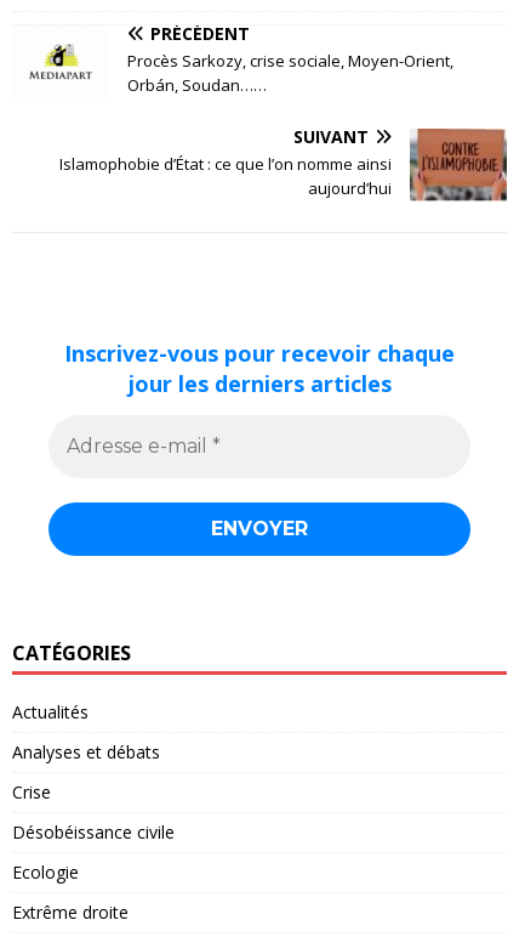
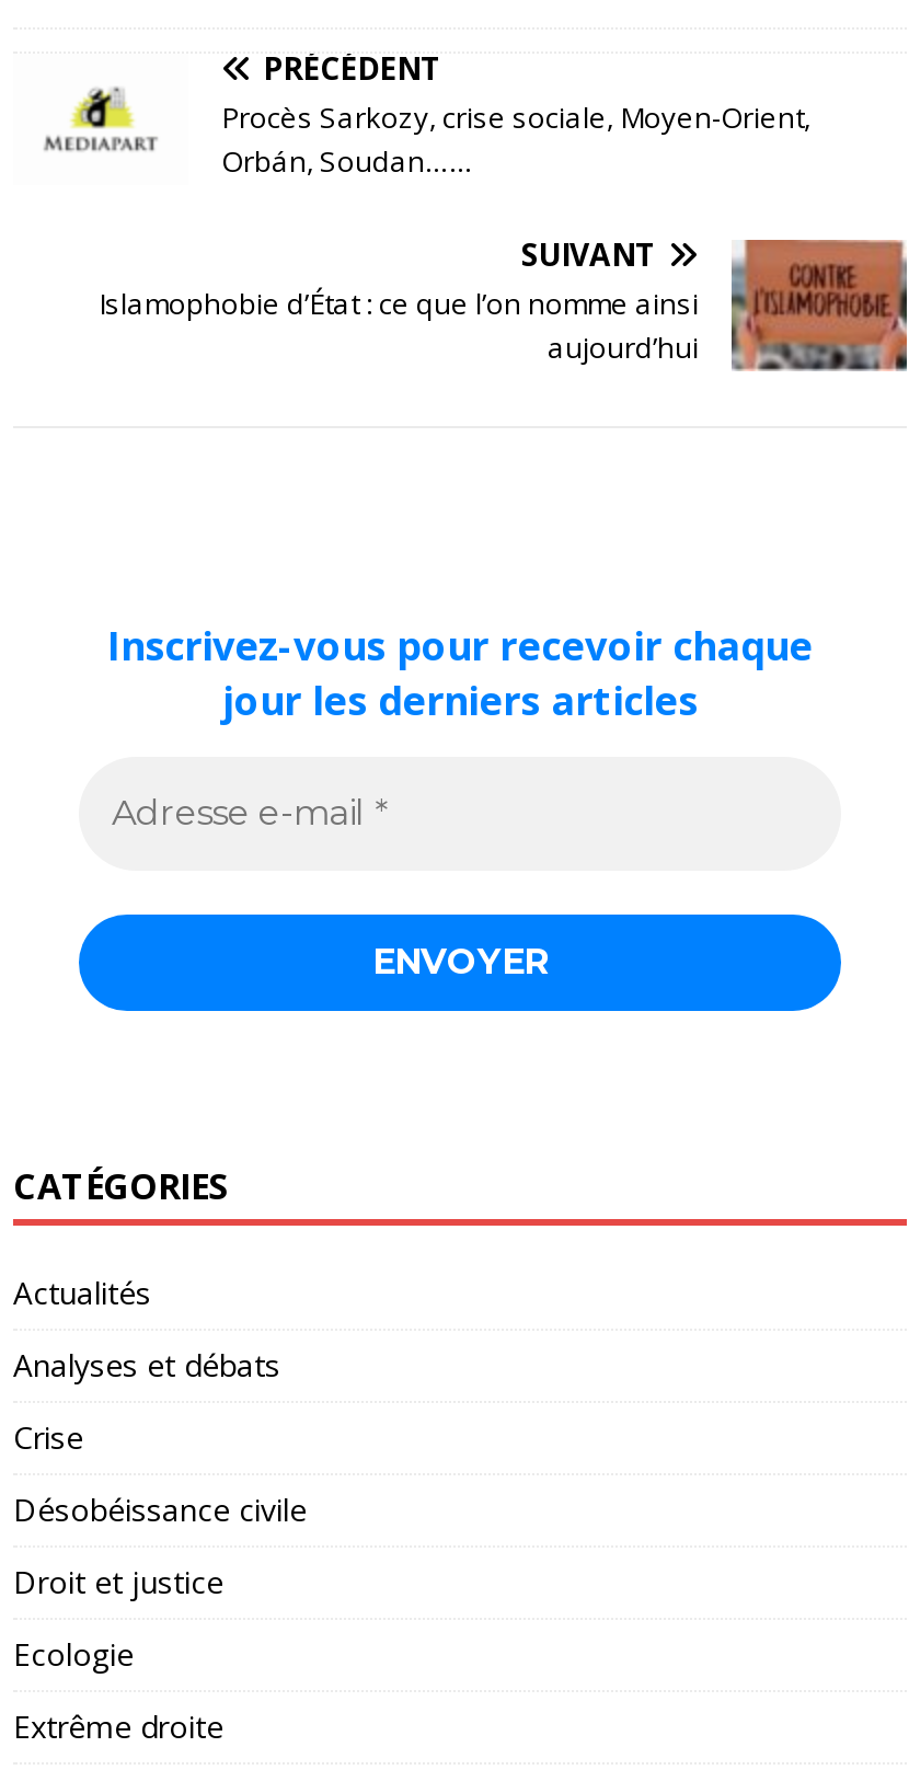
+ Droit et justice
